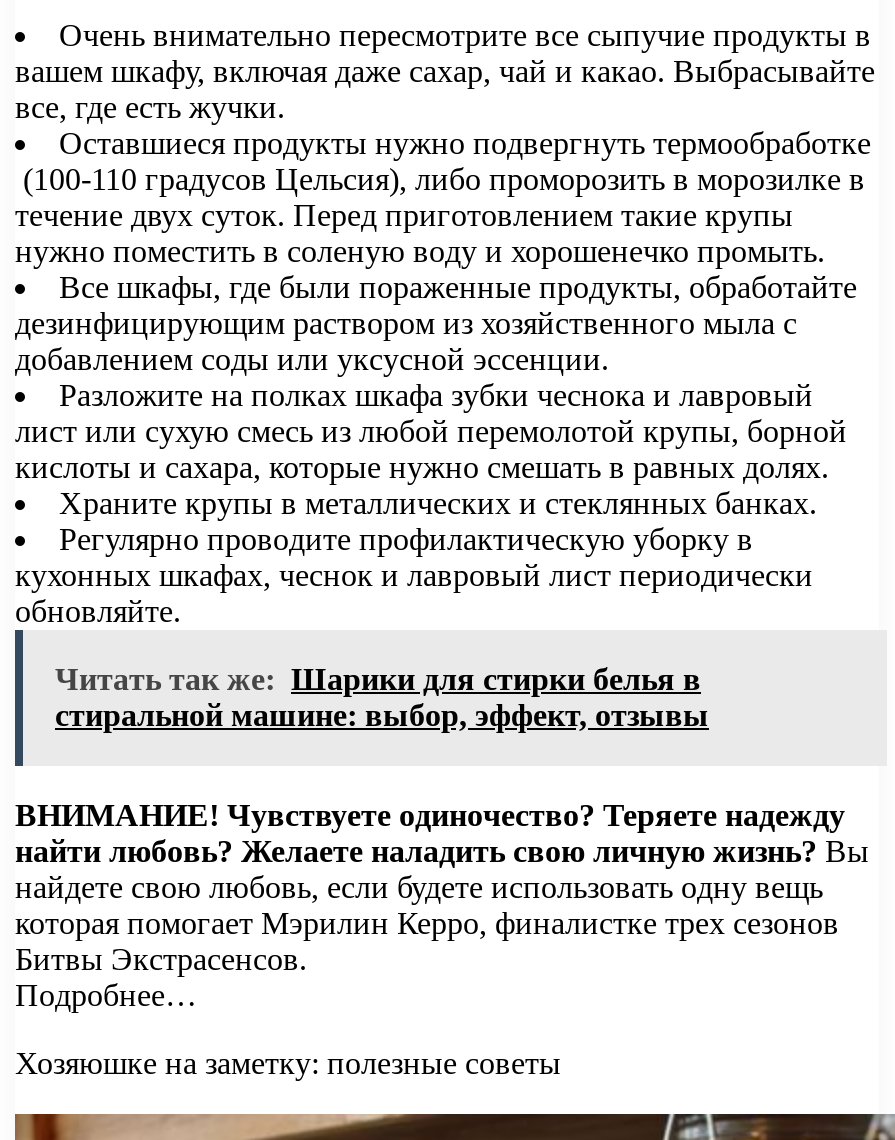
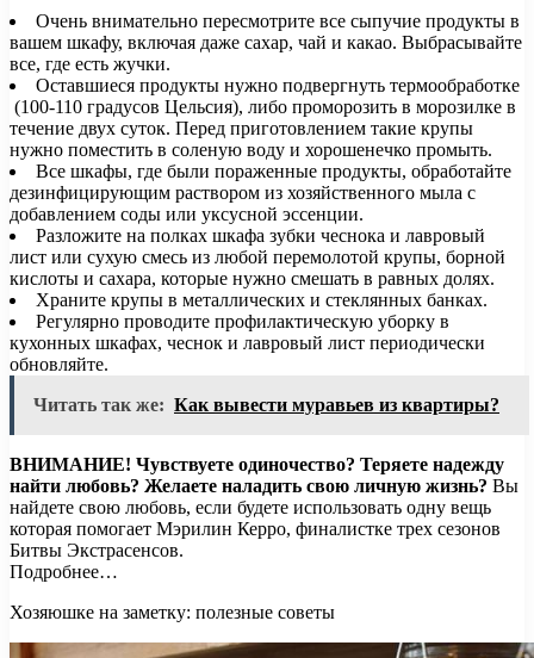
- Читать так же: Шарики для стирки белья в
- стиральной машине: выбор, эффект, отзывы
+ Читать так же: Как вывести муравьев из квартиры?
